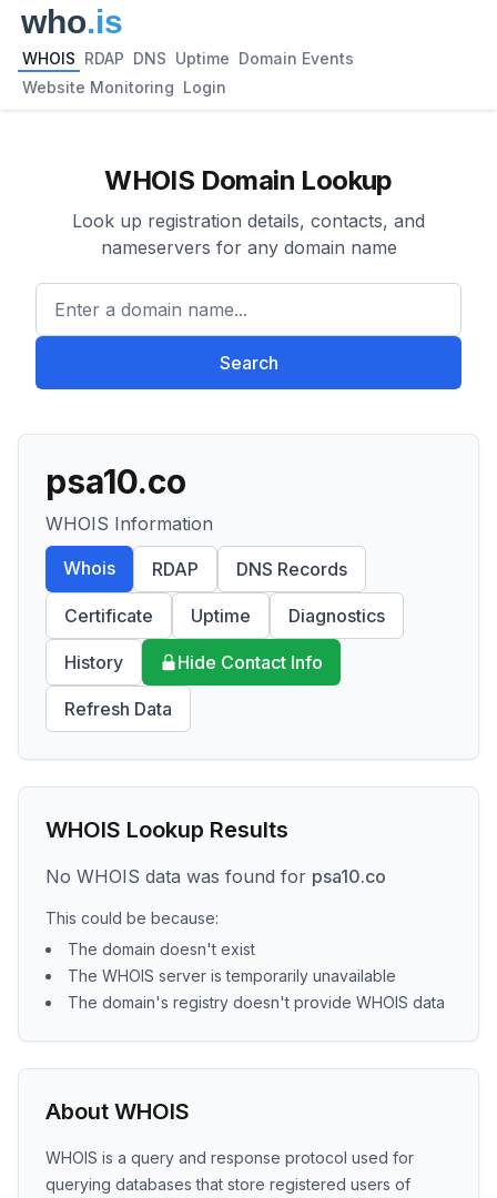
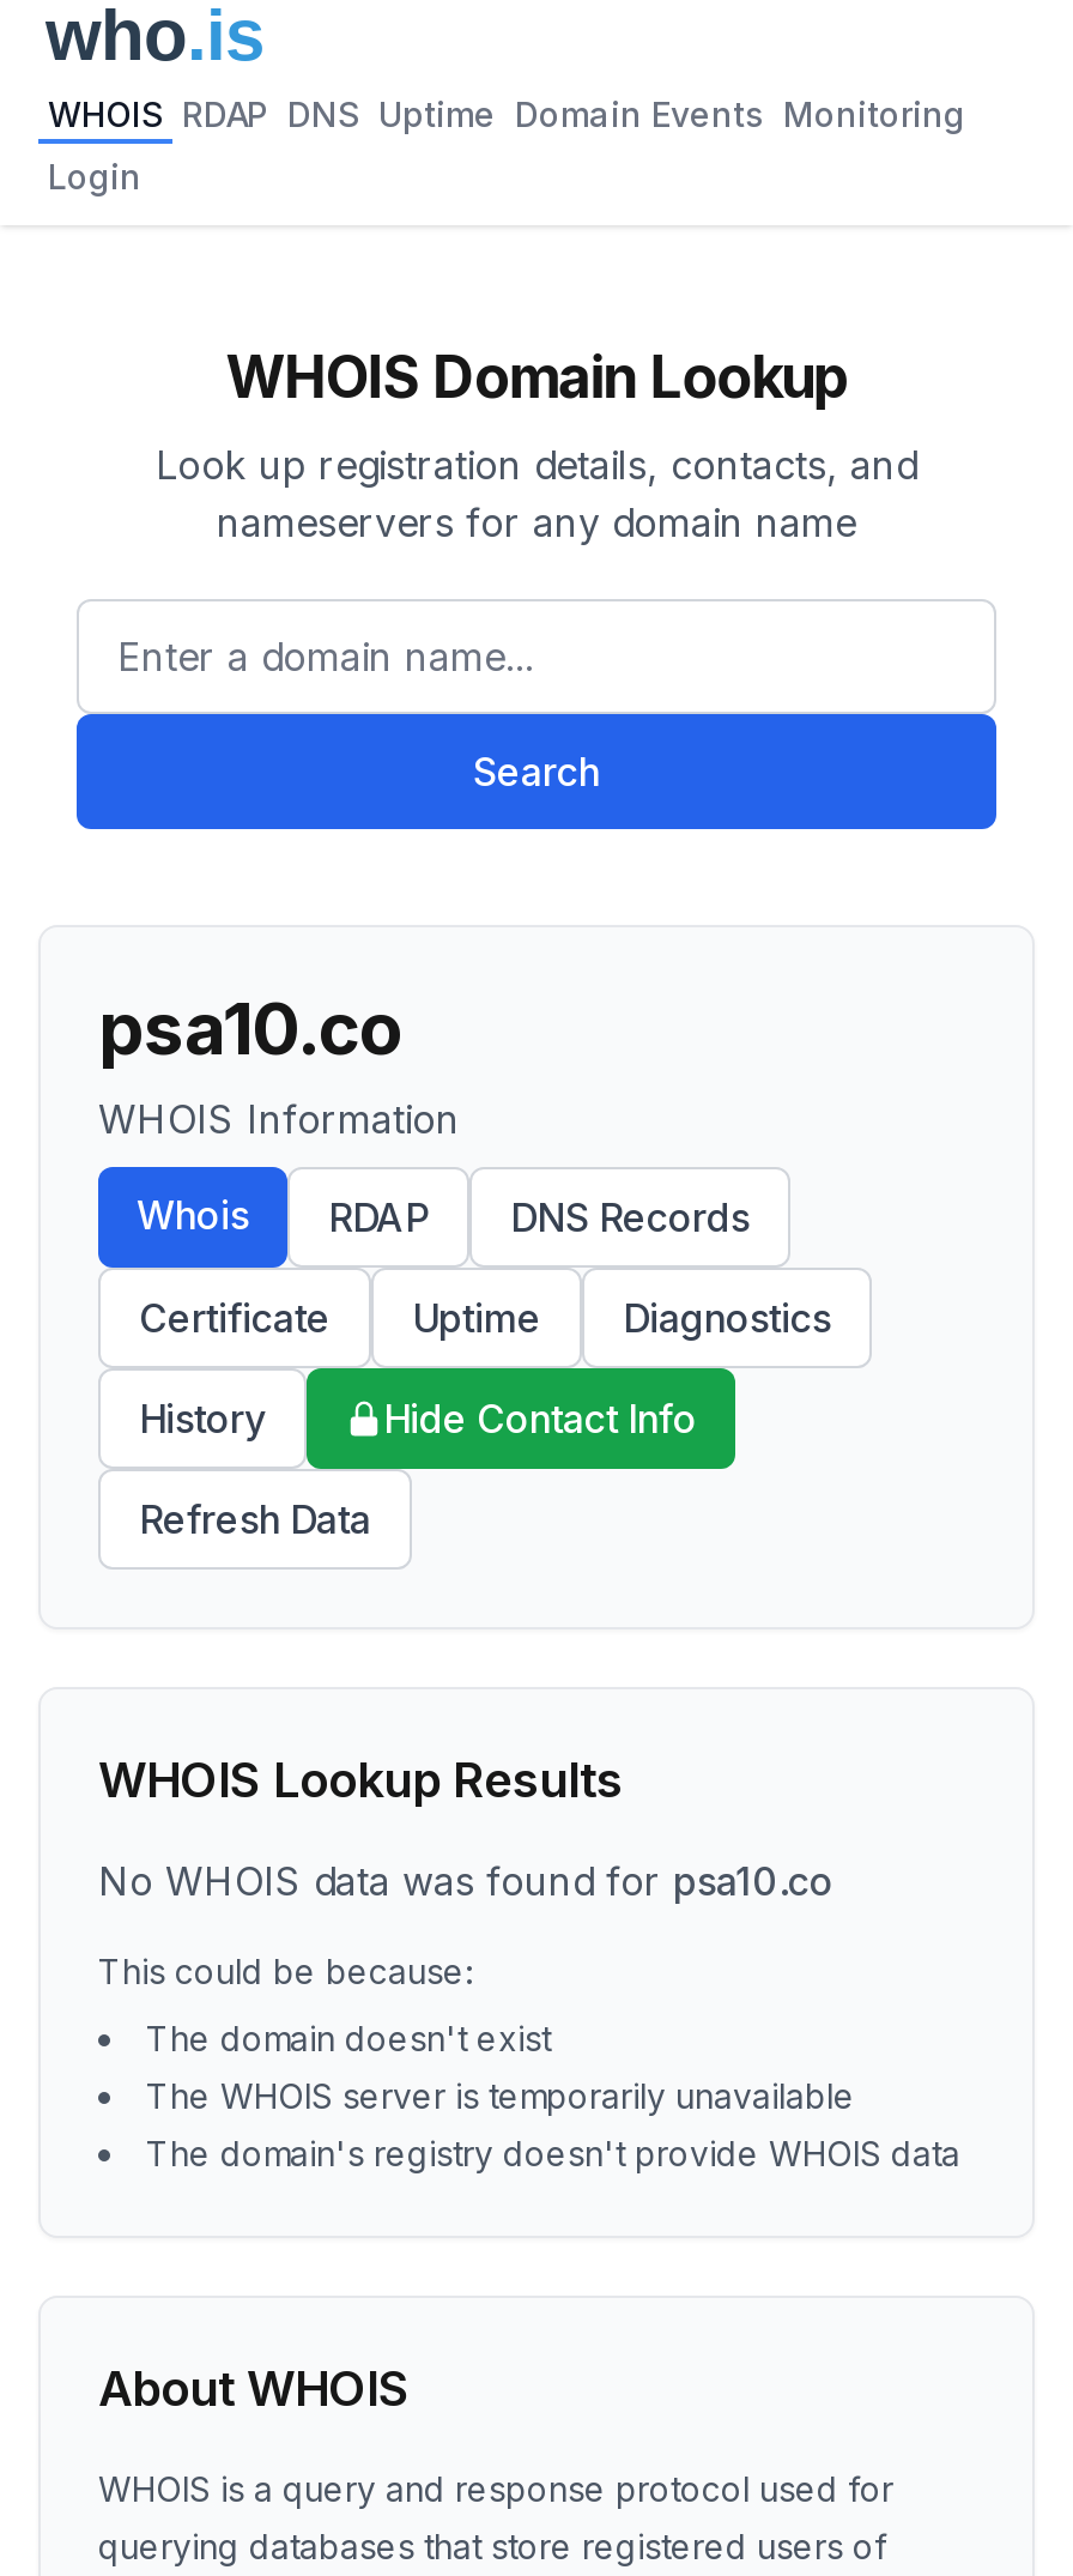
- WHOIS RDAP DNS Uptime Domain Events
+ WHOIS RDAP DNS Uptime Domain Events Monitoring

- Website Monitoring Login
+ Login
